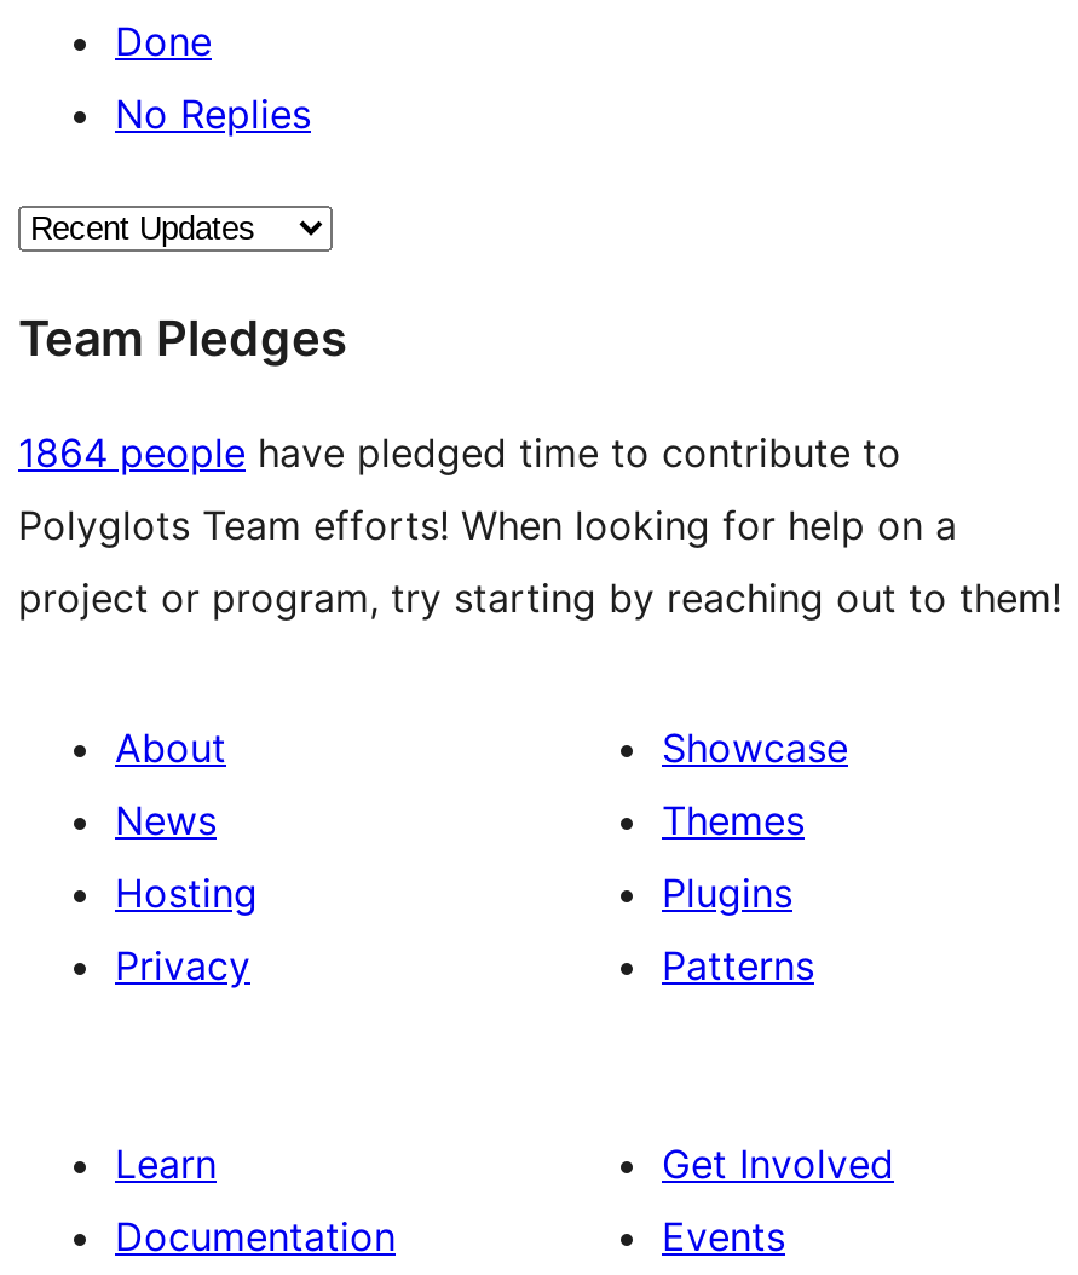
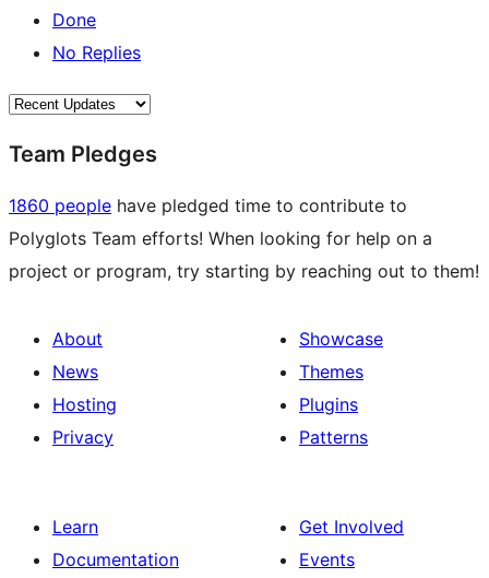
- 1864 people have pledged time to contribute to
+ 1860 people have pledged time to contribute to
